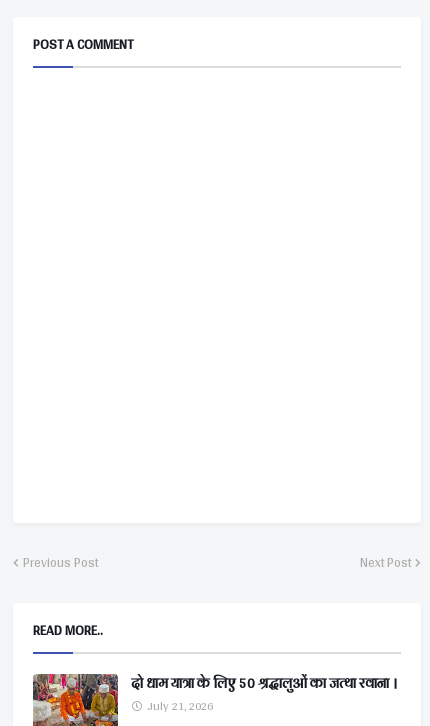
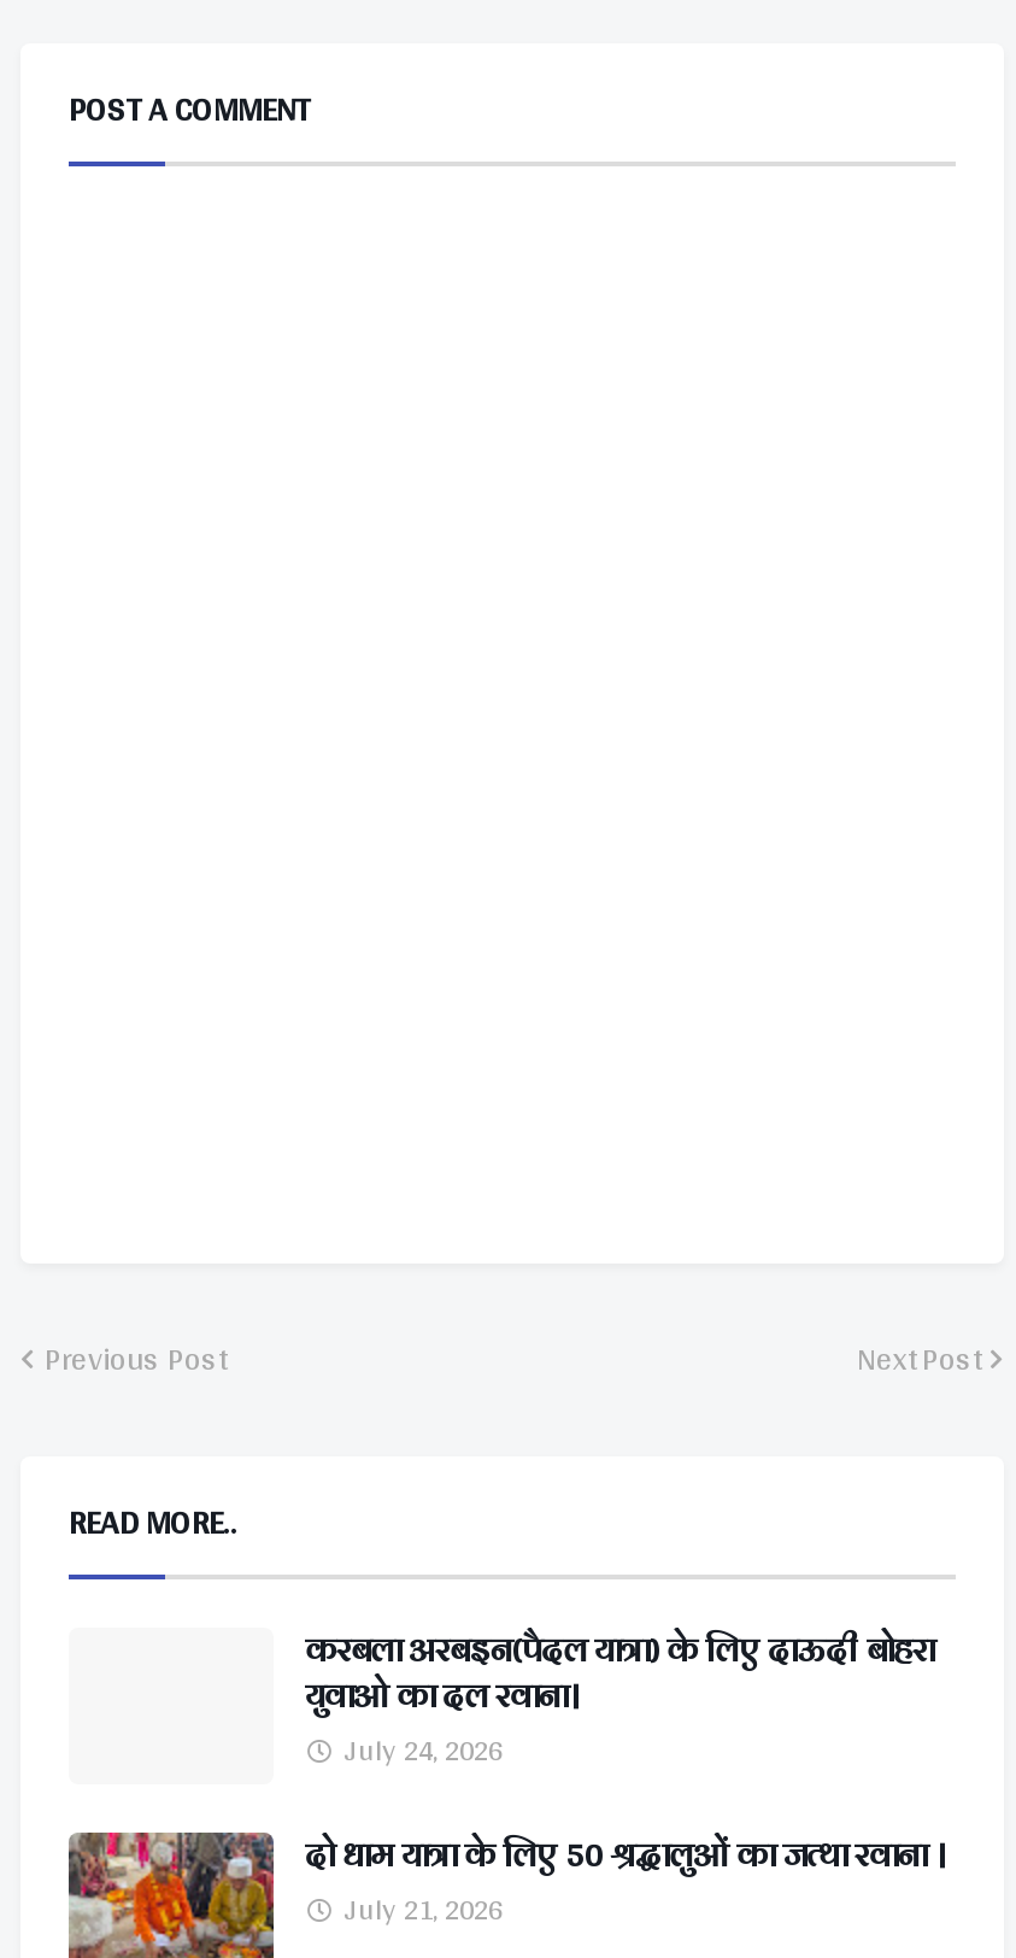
+ करबला अरबइन(पैदल यात्रा) के लिए दाऊदी बोहरा
+ युवाओ का दल रवाना।
+ July 24, 2026
